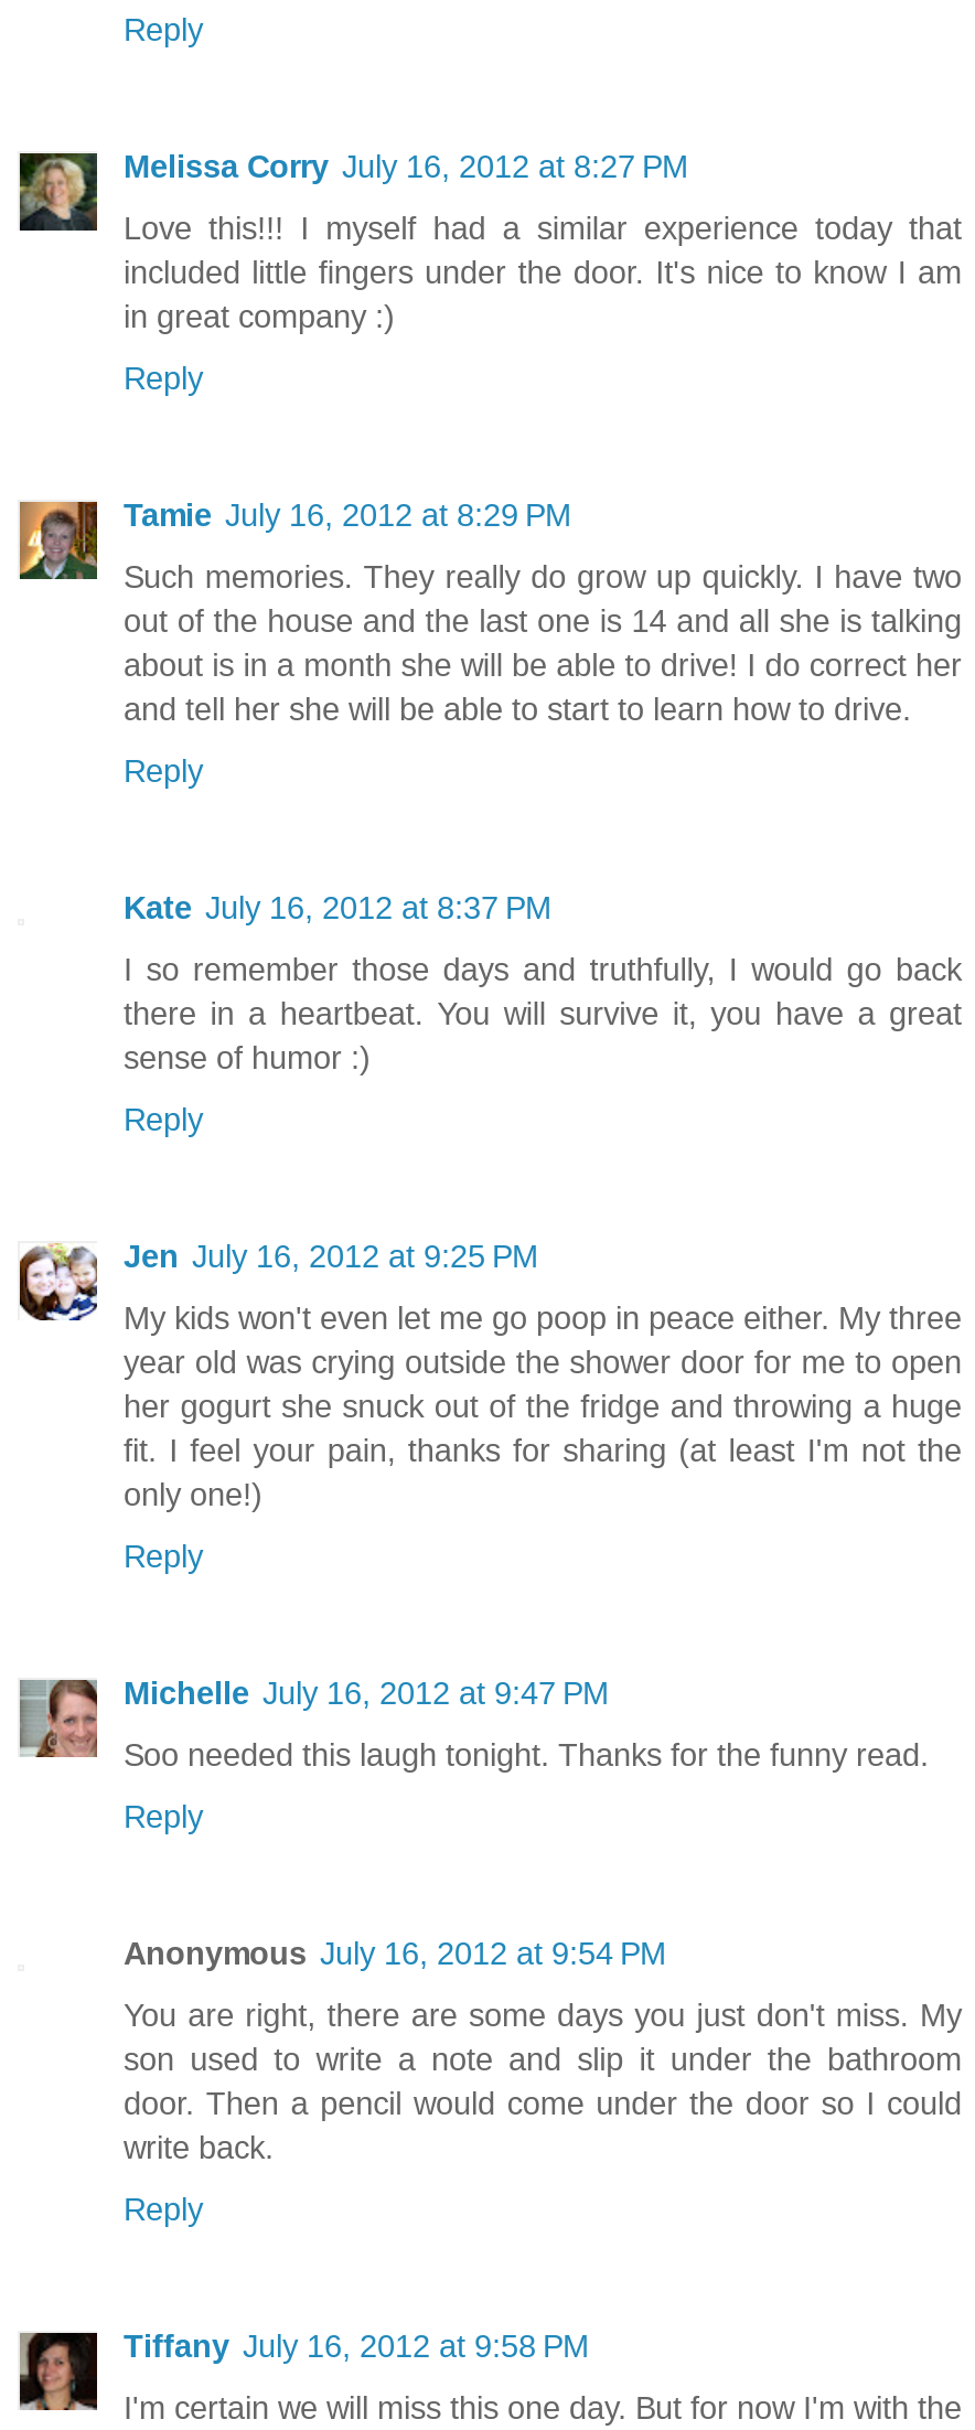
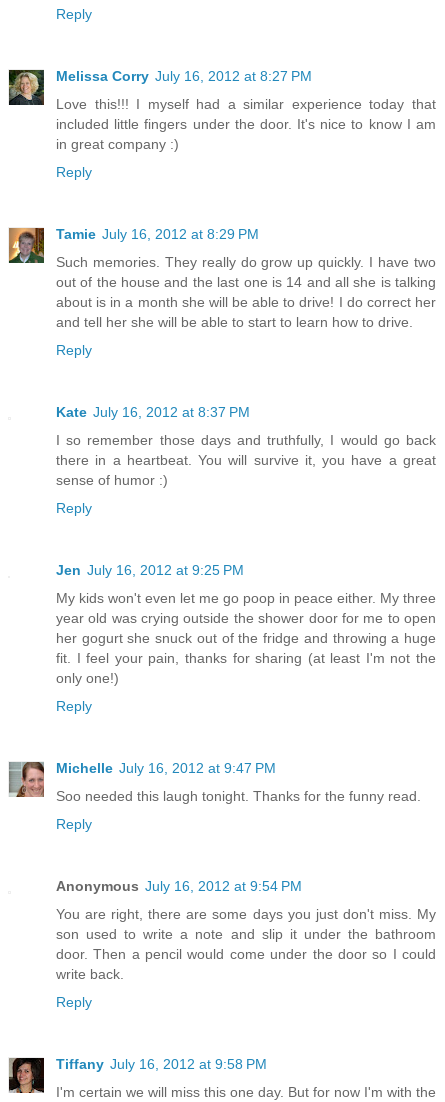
- [image]
